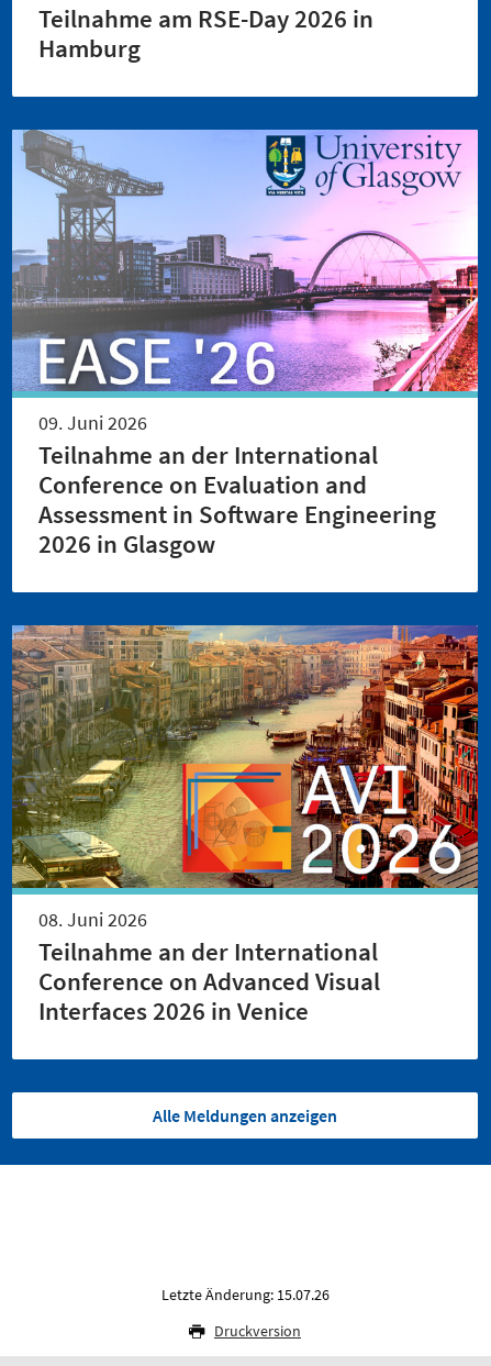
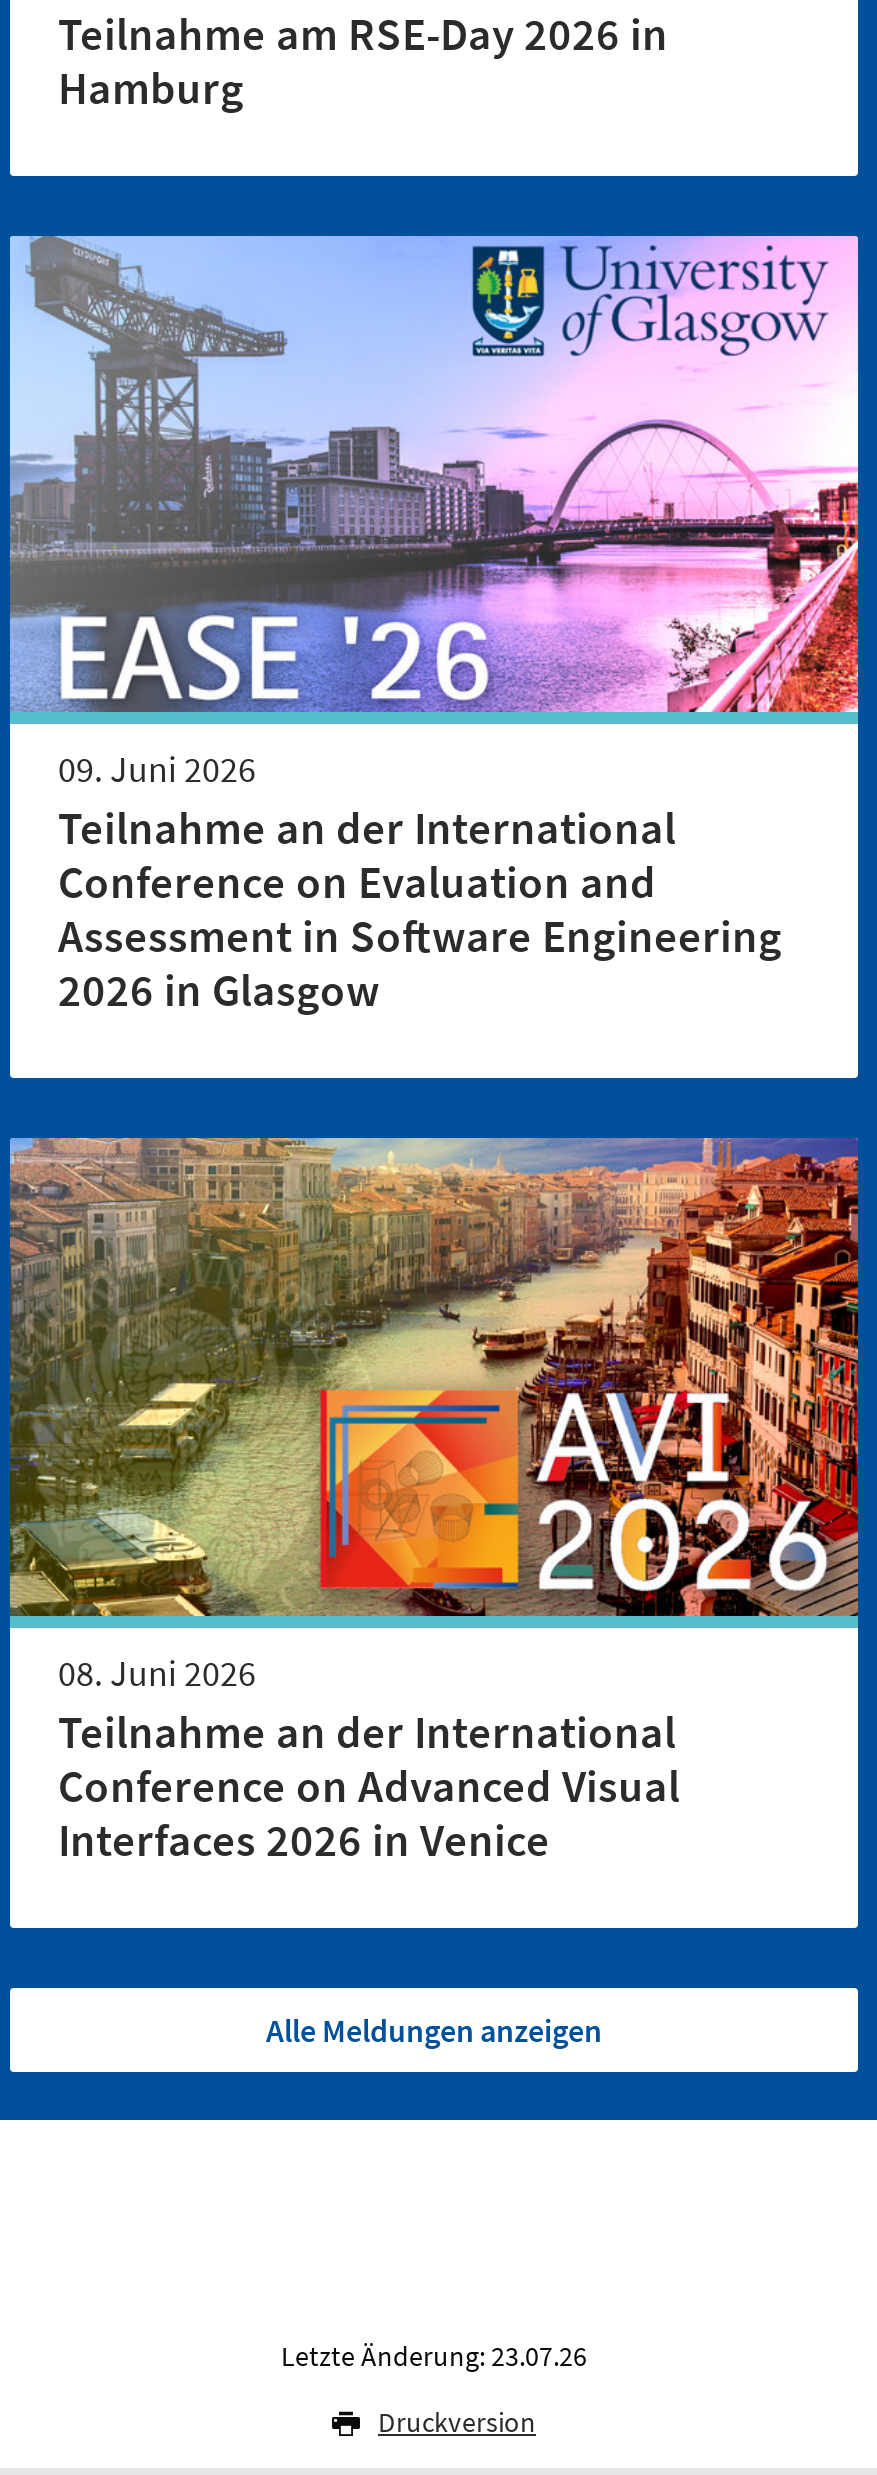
- Letzte Änderung: 15.07.26
+ Letzte Änderung: 23.07.26
